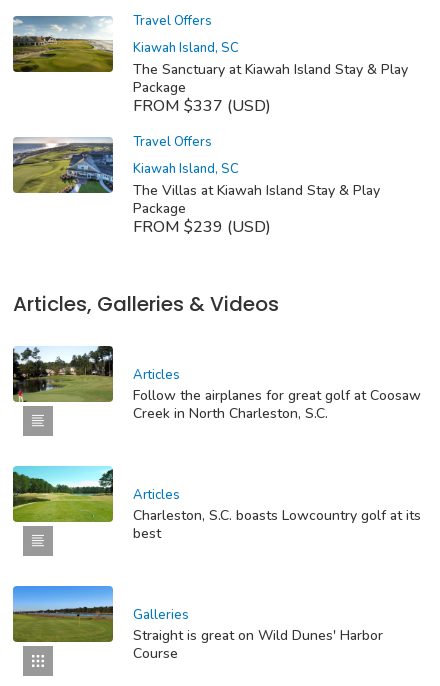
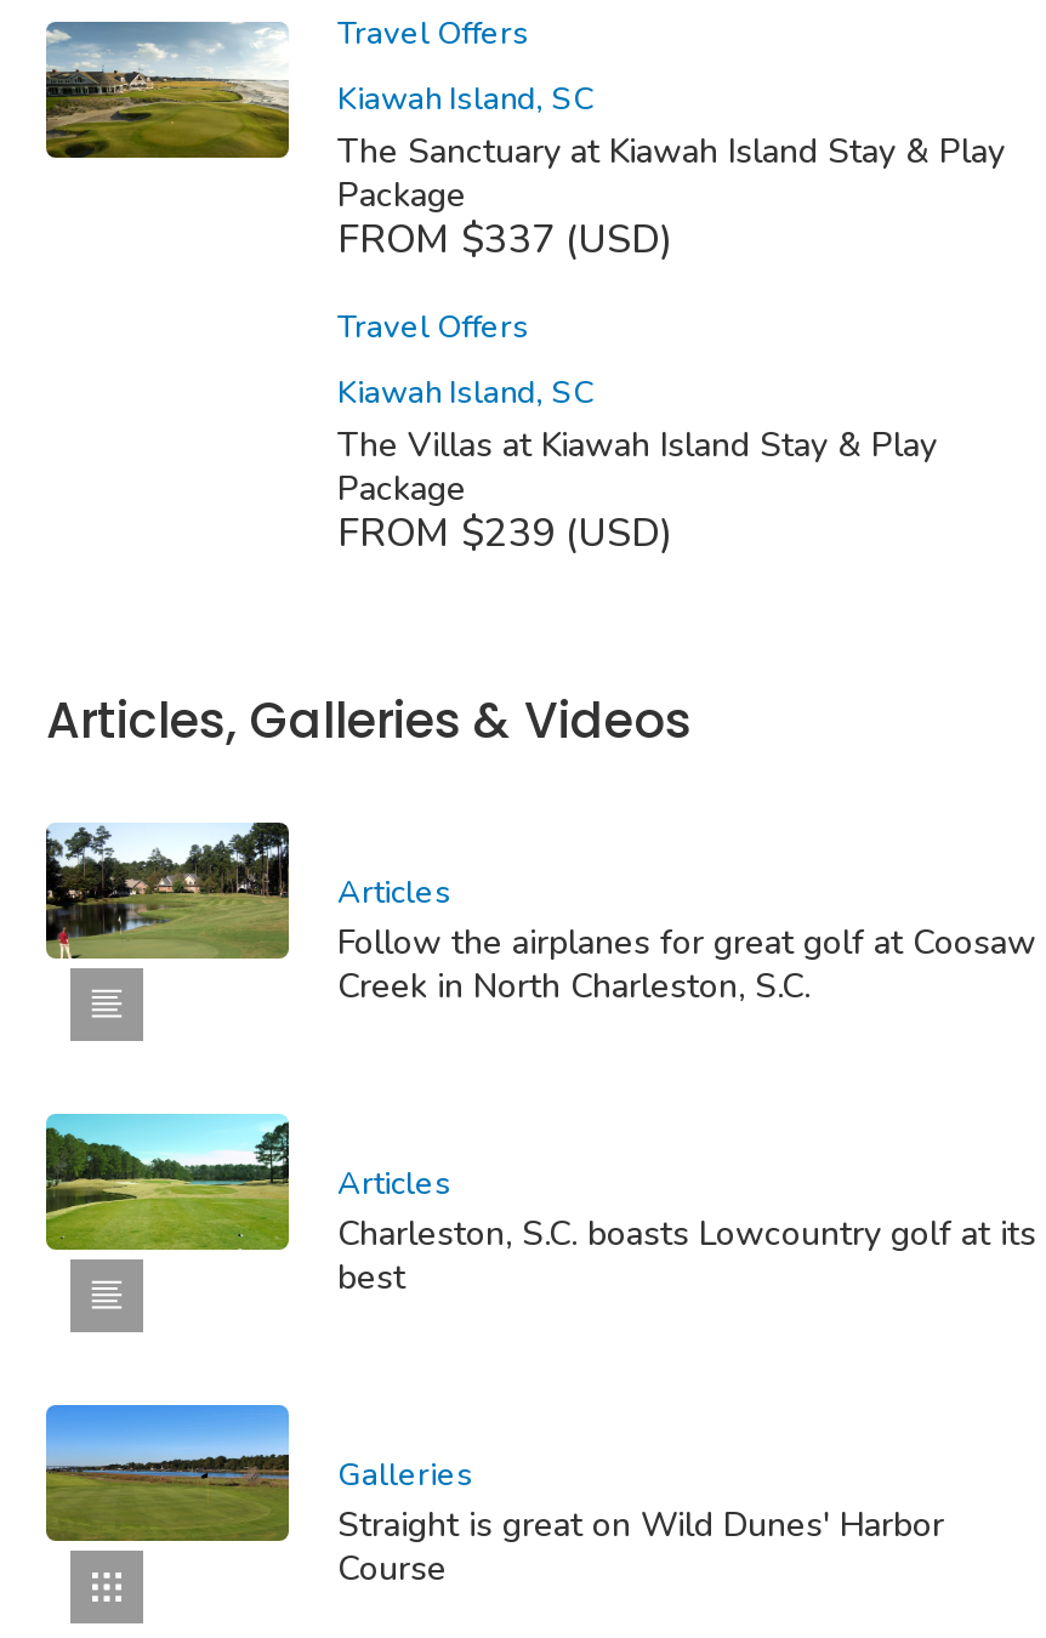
- [image]
